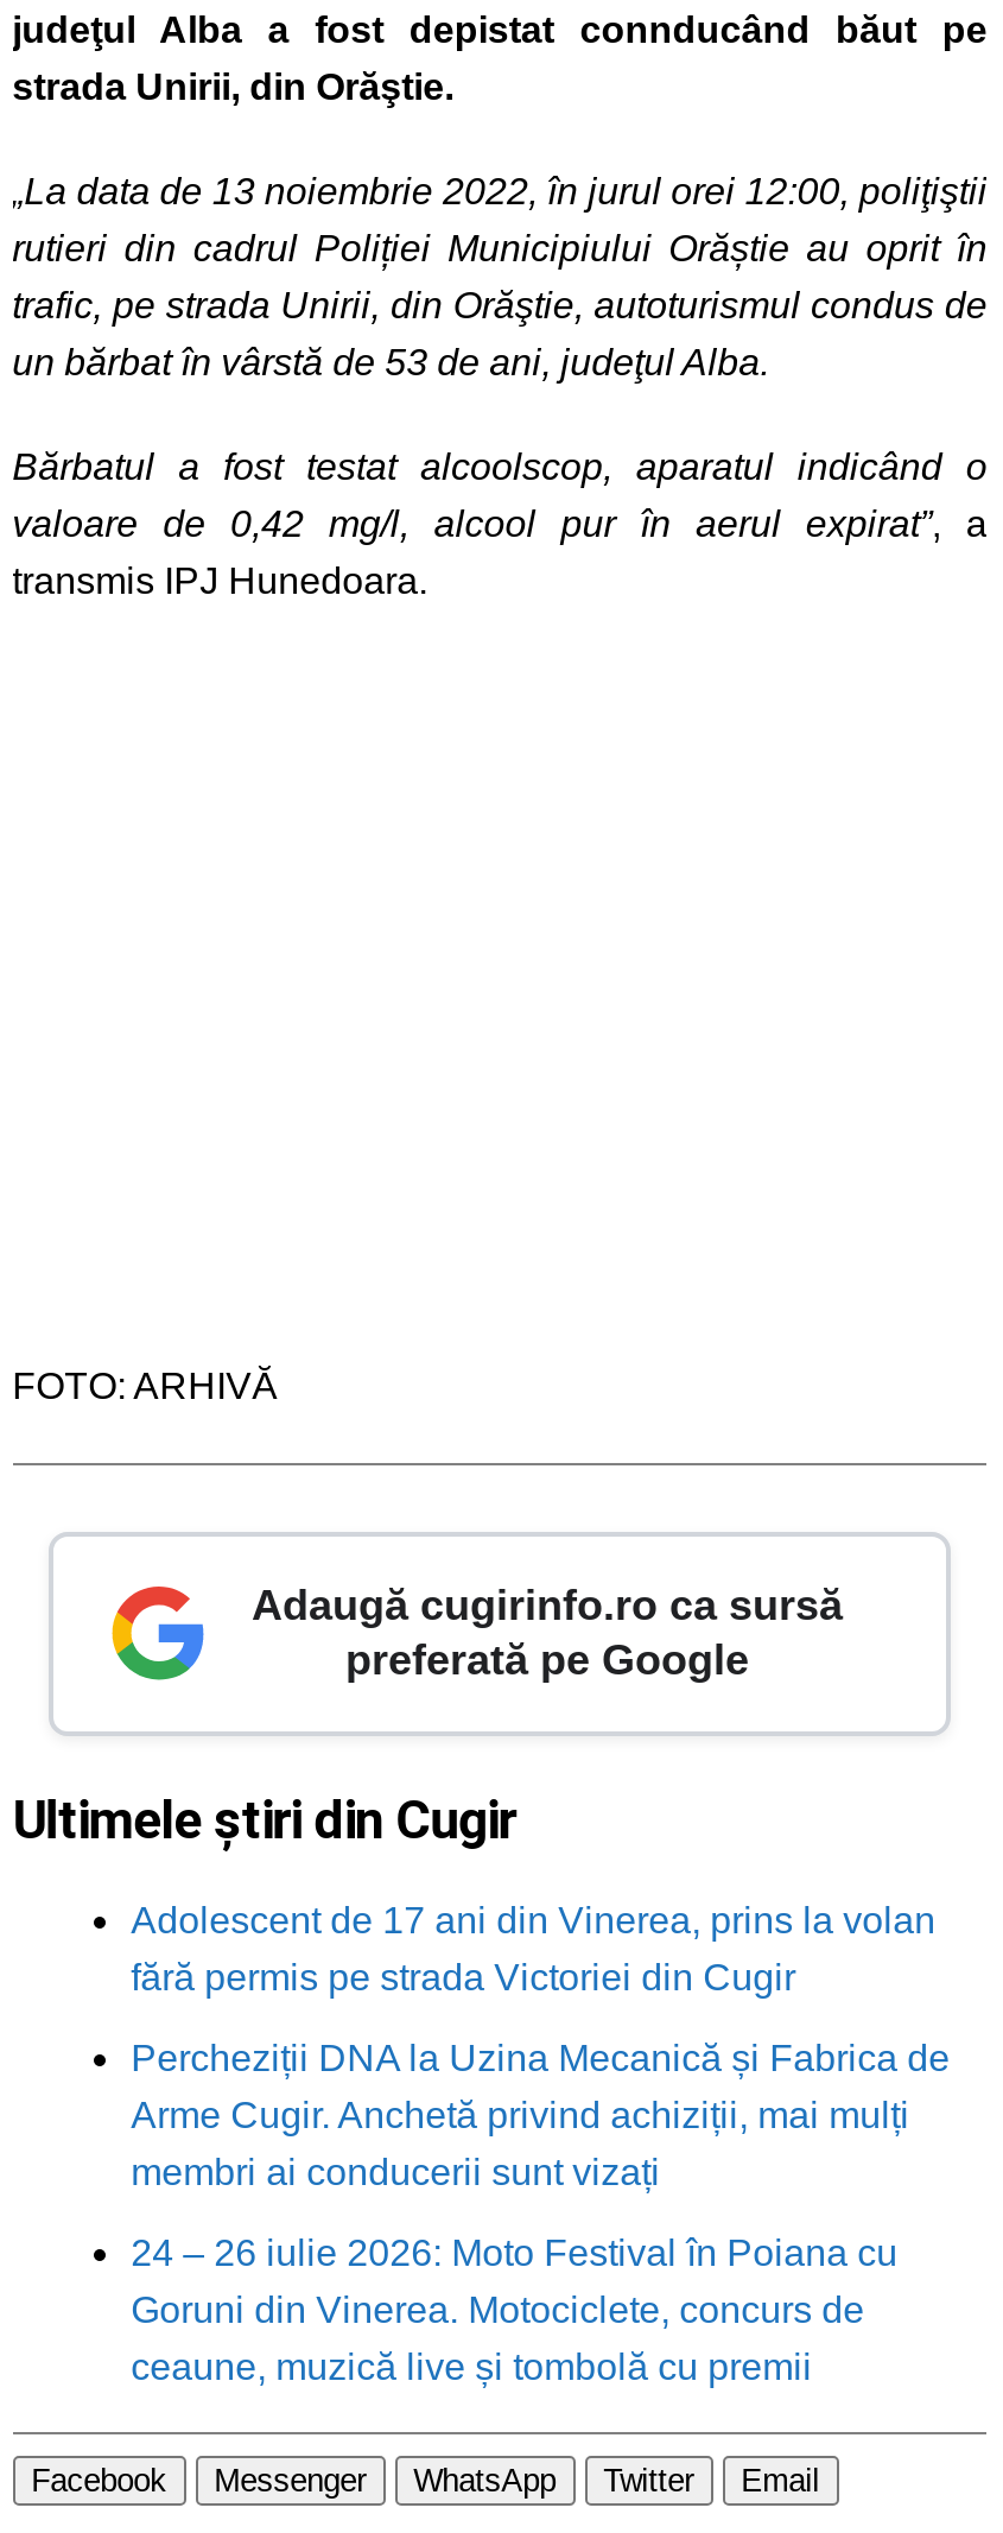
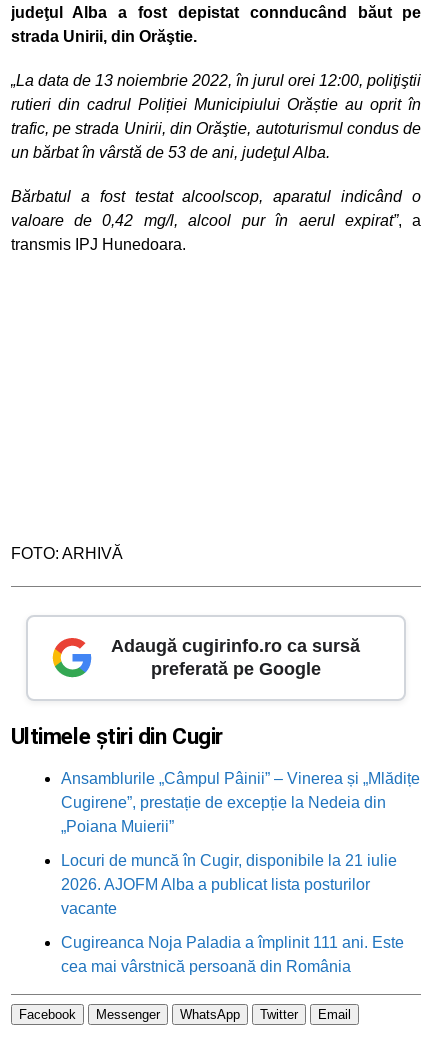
- Adolescent de 17 ani din Vinerea, prins la volan
- fără permis pe strada Victoriei din Cugir
+ Ansamblurile „Câmpul Pâinii” – Vinerea și „Mlădițe
+ Cugirene”, prestație de excepție la Nedeia din
+ „Poiana Muierii”

- Percheziții DNA la Uzina Mecanică și Fabrica de
- Arme Cugir. Anchetă privind achiziții, mai mulți
- membri ai conducerii sunt vizați
+ Locuri de muncă în Cugir, disponibile la 21 iulie
+ 2026. AJOFM Alba a publicat lista posturilor
+ vacante

- 24 – 26 iulie 2026: Moto Festival în Poiana cu
- Goruni din Vinerea. Motociclete, concurs de
- ceaune, muzică live și tombolă cu premii
+ Cugireanca Noja Paladia a împlinit 111 ani. Este
+ cea mai vârstnică persoană din România
